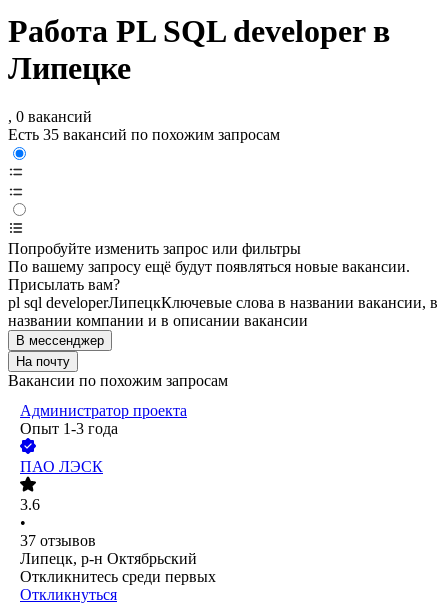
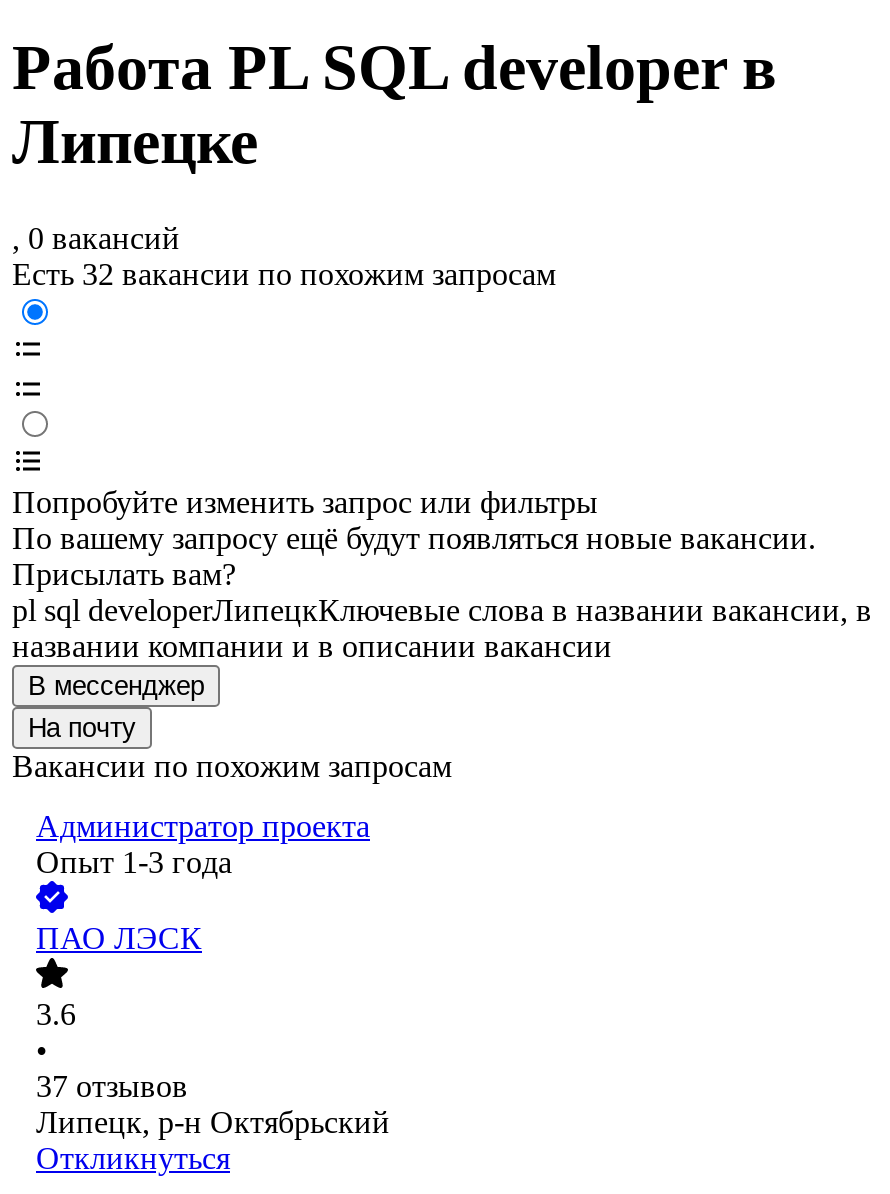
- Есть 35 вакансий по похожим запросам
+ Есть 32 вакансии по похожим запросам

- Откликнитесь среди первых
